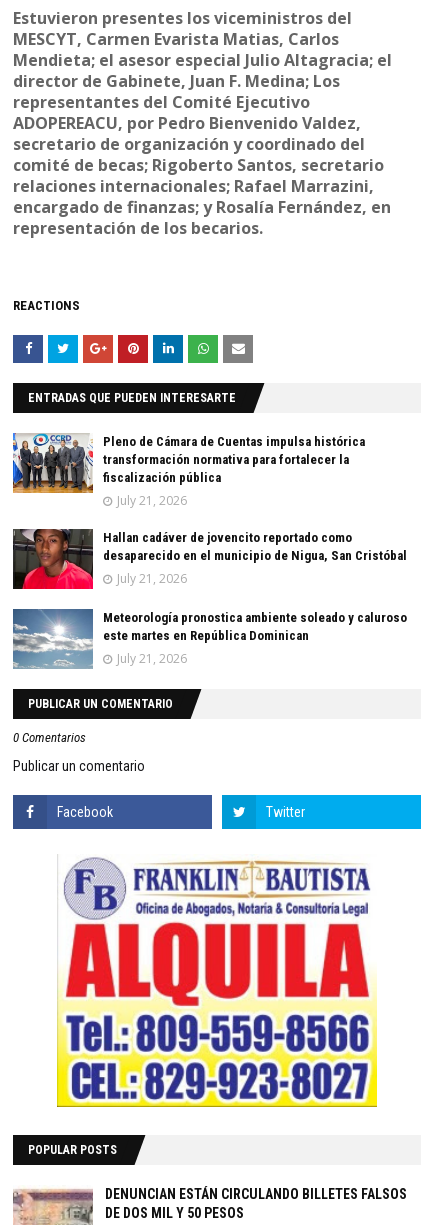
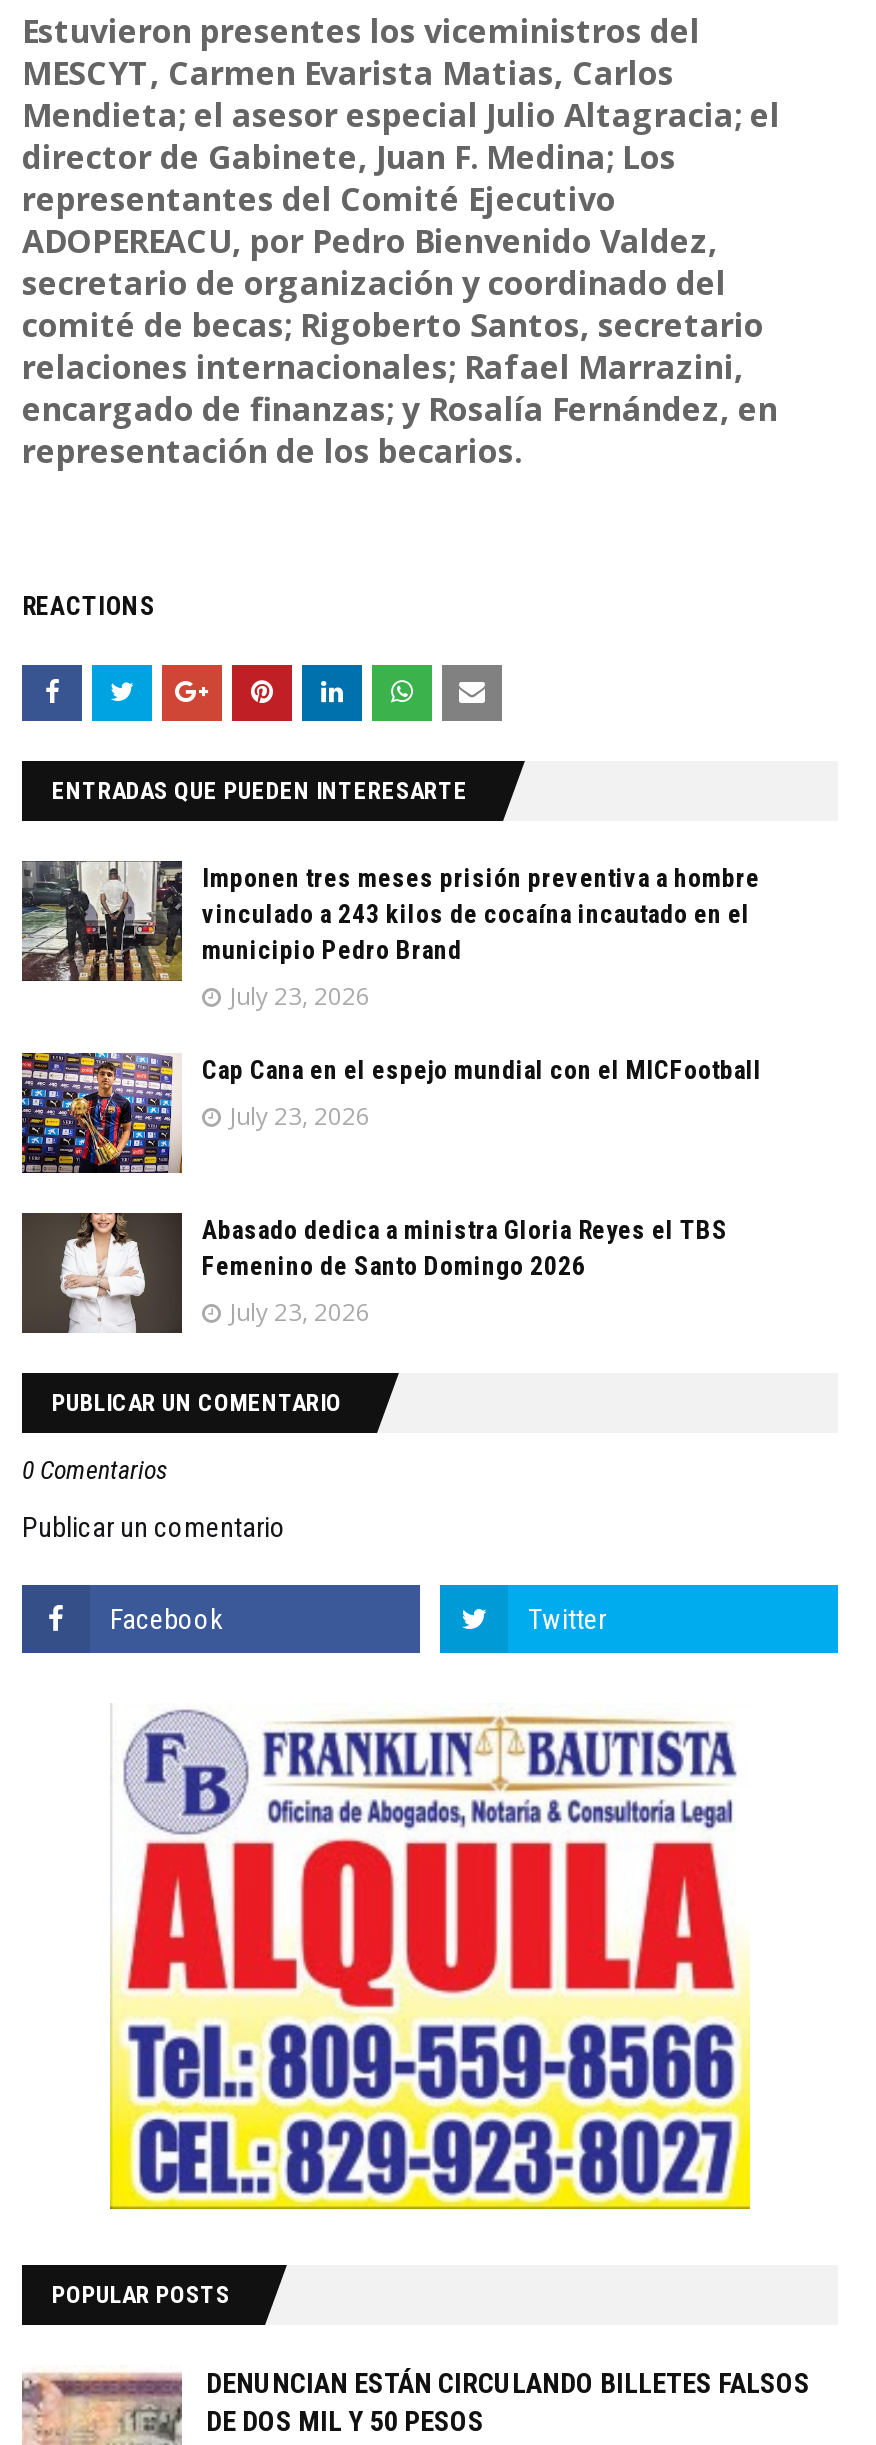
- [image]
- Pleno de Cámara de Cuentas impulsa histórica
- transformación normativa para fortalecer la
- fiscalización pública
- July 21, 2026
+ [image]
+ Imponen tres meses prisión preventiva a hombre
+ vinculado a 243 kilos de cocaína incautado en el
+ municipio Pedro Brand
+ July 23, 2026

- [image]
- Hallan cadáver de jovencito reportado como
- desaparecido en el municipio de Nigua, San Cristóbal
- July 21, 2026
+ [image]
+ Cap Cana en el espejo mundial con el MICFootball
+ July 23, 2026

- [image]
- Meteorología pronostica ambiente soleado y caluroso
- este martes en República Dominican
- July 21, 2026
+ [image]
+ Abasado dedica a ministra Gloria Reyes el TBS
+ Femenino de Santo Domingo 2026
+ July 23, 2026
